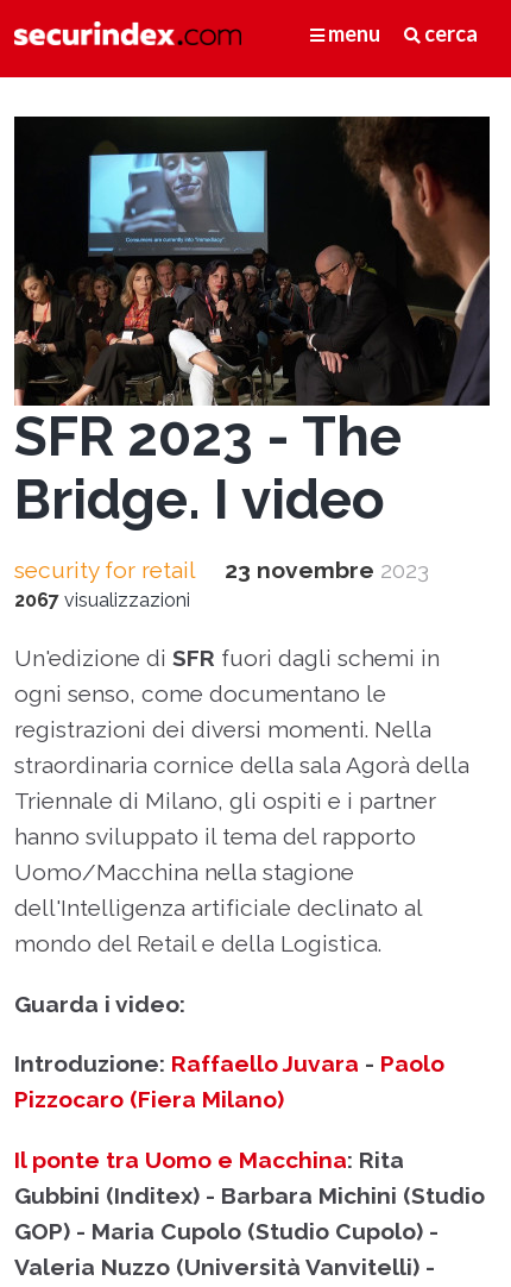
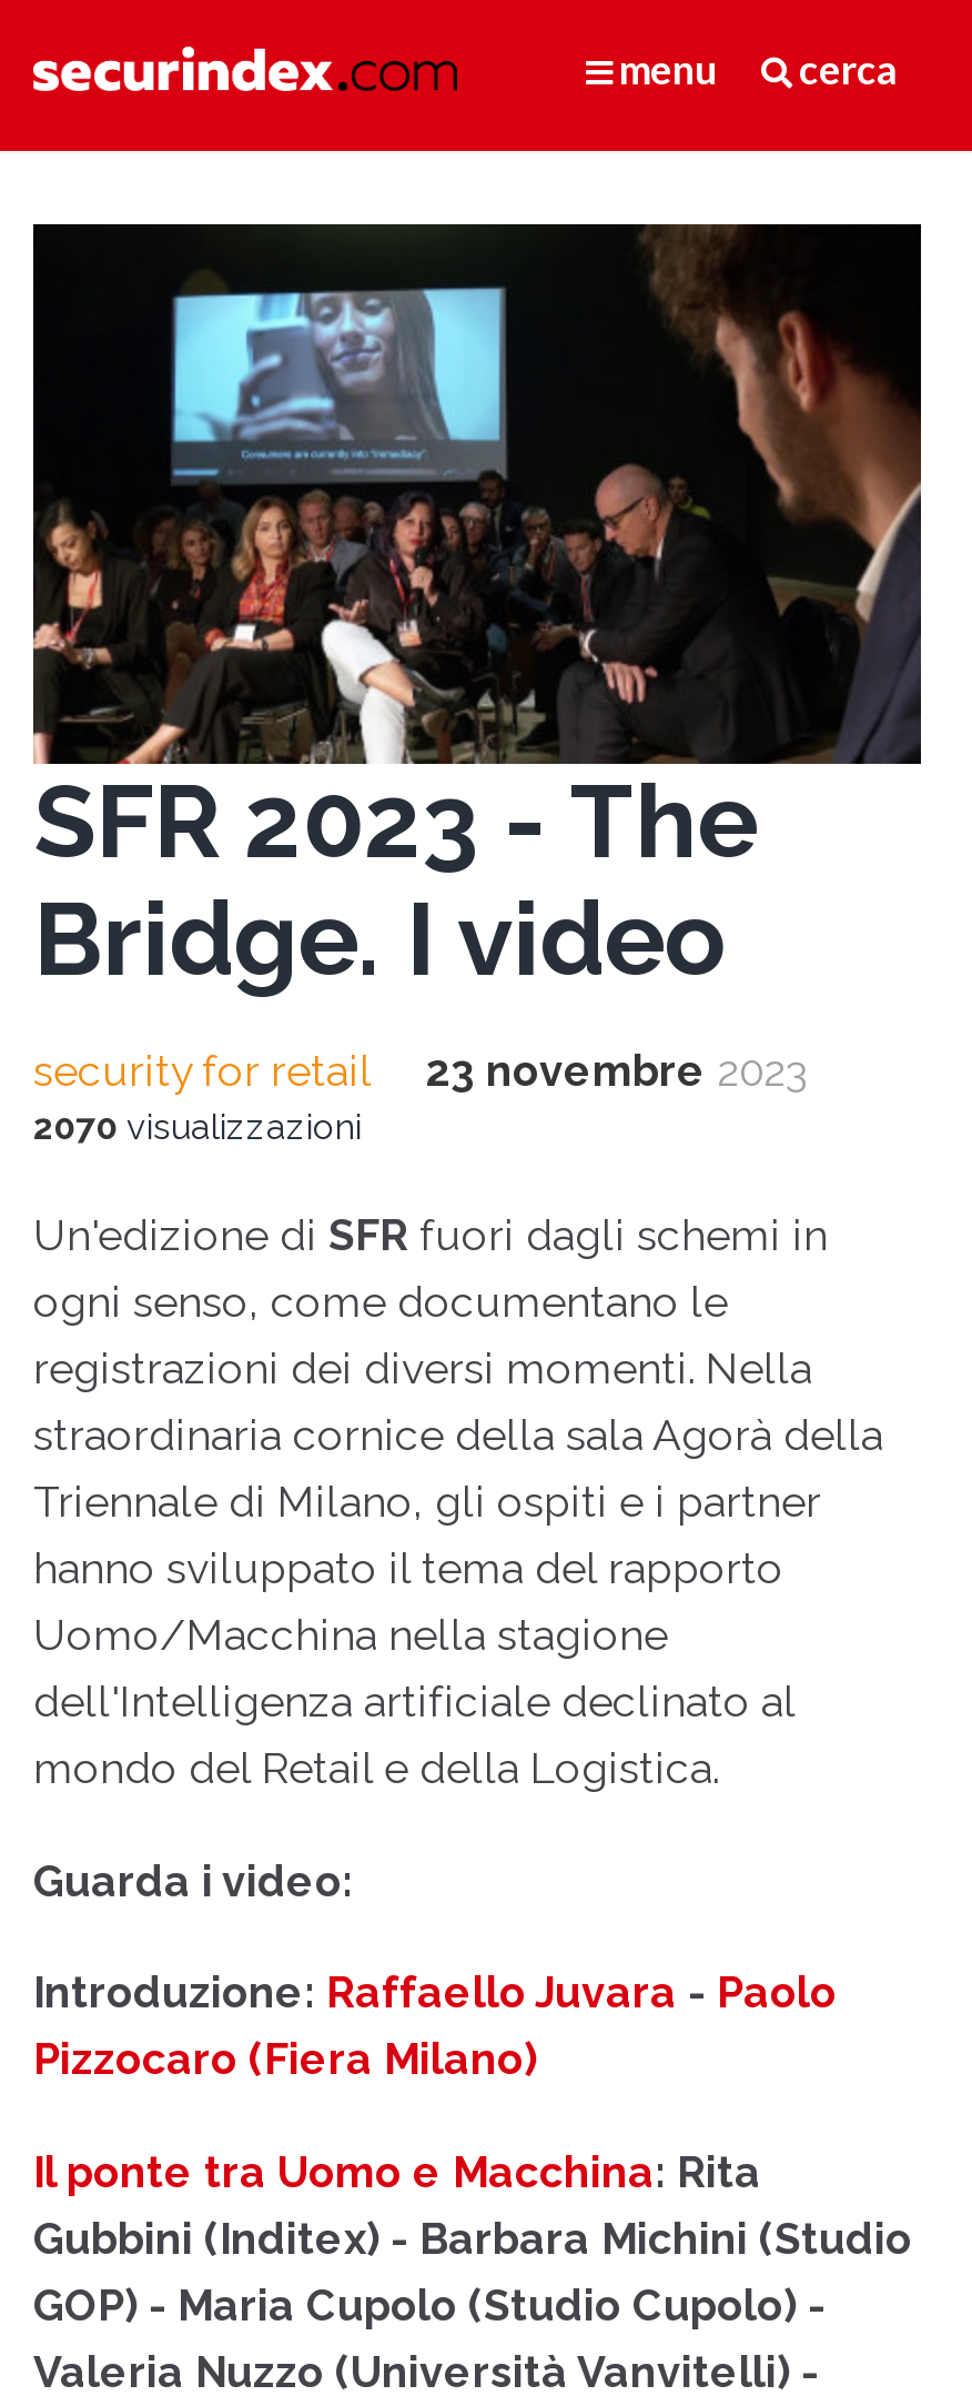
- 2067 visualizzazioni
+ 2070 visualizzazioni
